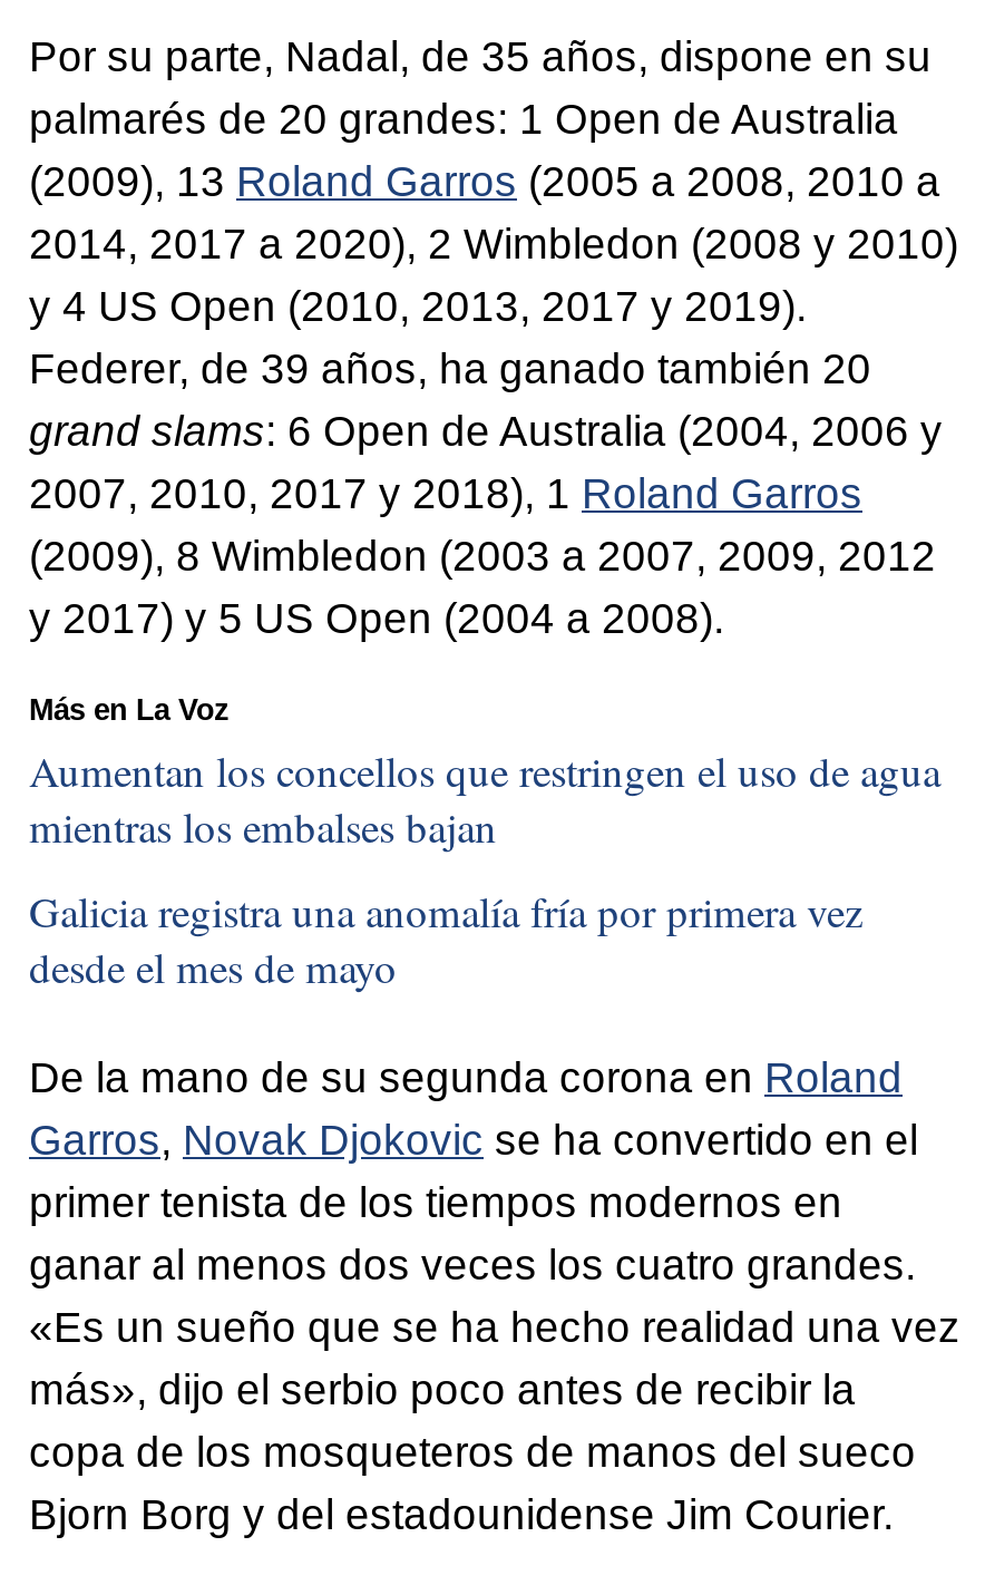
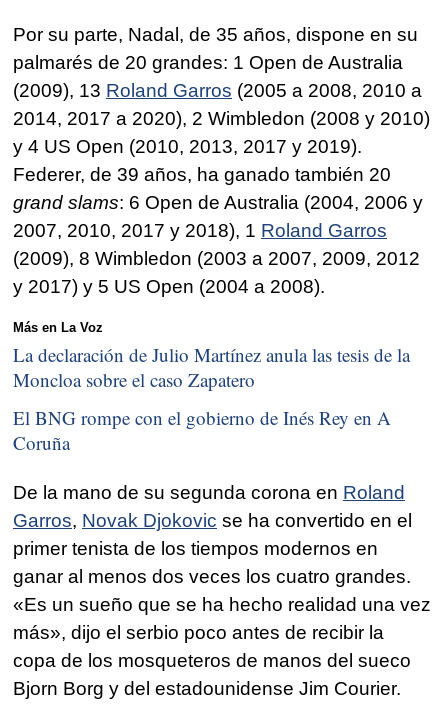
- Aumentan los concellos que restringen el uso de agua
- mientras los embalses bajan
+ La declaración de Julio Martínez anula las tesis de la
+ Moncloa sobre el caso Zapatero

- Galicia registra una anomalía fría por primera vez
- desde el mes de mayo
+ El BNG rompe con el gobierno de Inés Rey en A
+ Coruña
